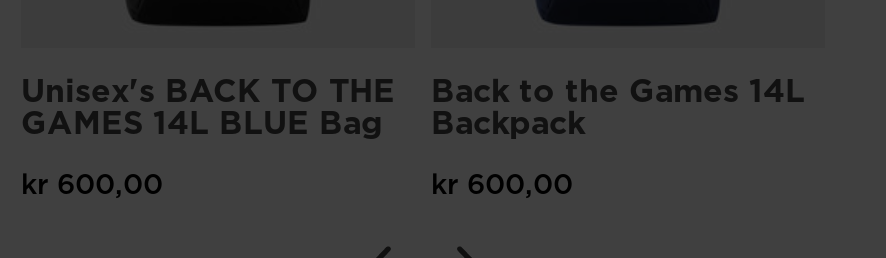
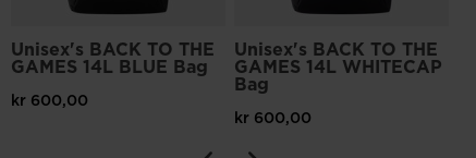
- Back to the Games 14L
- Backpack
+ Unisex's BACK TO THE
+ GAMES 14L WHITECAP
+ Bag
